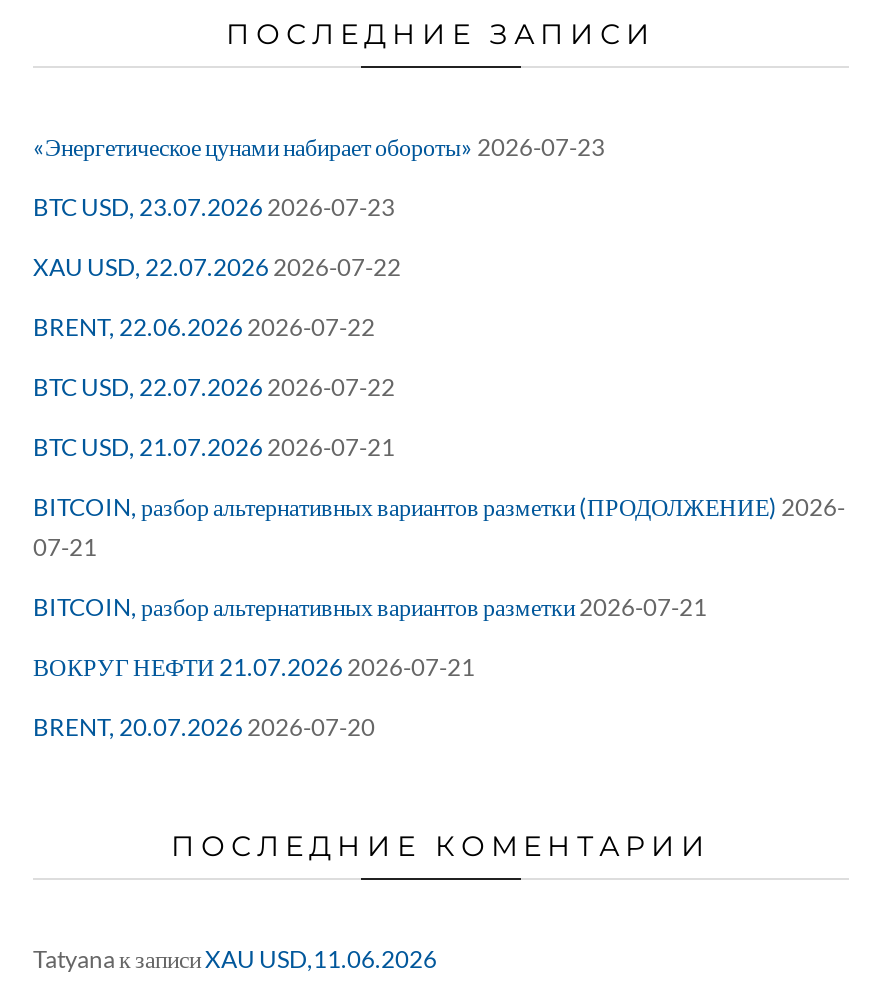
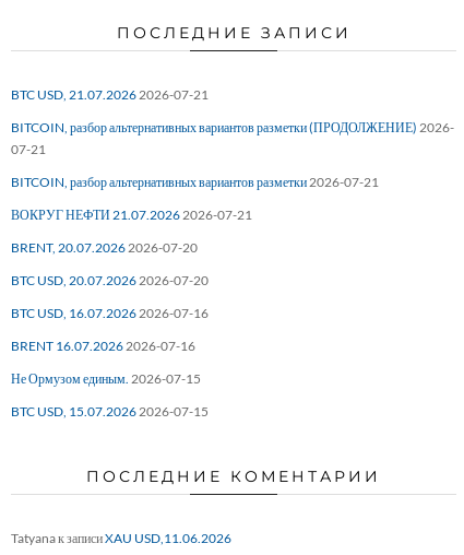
- «Энергетическое цунами набирает обороты» 2026-07-23
- BTC USD, 23.07.2026 2026-07-23
- XAU USD, 22.07.2026 2026-07-22
- BRENT, 22.06.2026 2026-07-22
- BTC USD, 22.07.2026 2026-07-22

moved up: BTC USD, 21.07.2026 2026-07-21 | BITCOIN, разбор альтернативных вариантов разметки (ПРОДОЛЖЕНИЕ) 2026- | 07-21 | BITCOIN, разбор альтернативных вариантов разметки 2026-07-21 | ВОКРУГ НЕФТИ 21.07.2026 2026-07-21 | BRENT, 20.07.2026 2026-07-20

+ BTC USD, 20.07.2026 2026-07-20
+ BTC USD, 16.07.2026 2026-07-16
+ BRENT 16.07.2026 2026-07-16
+ Не Ормузом единым. 2026-07-15
+ BTC USD, 15.07.2026 2026-07-15
